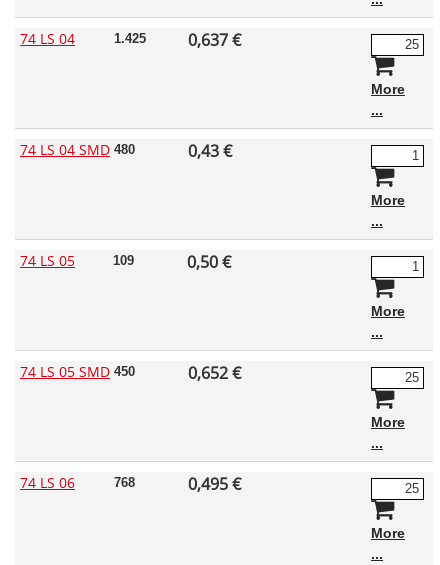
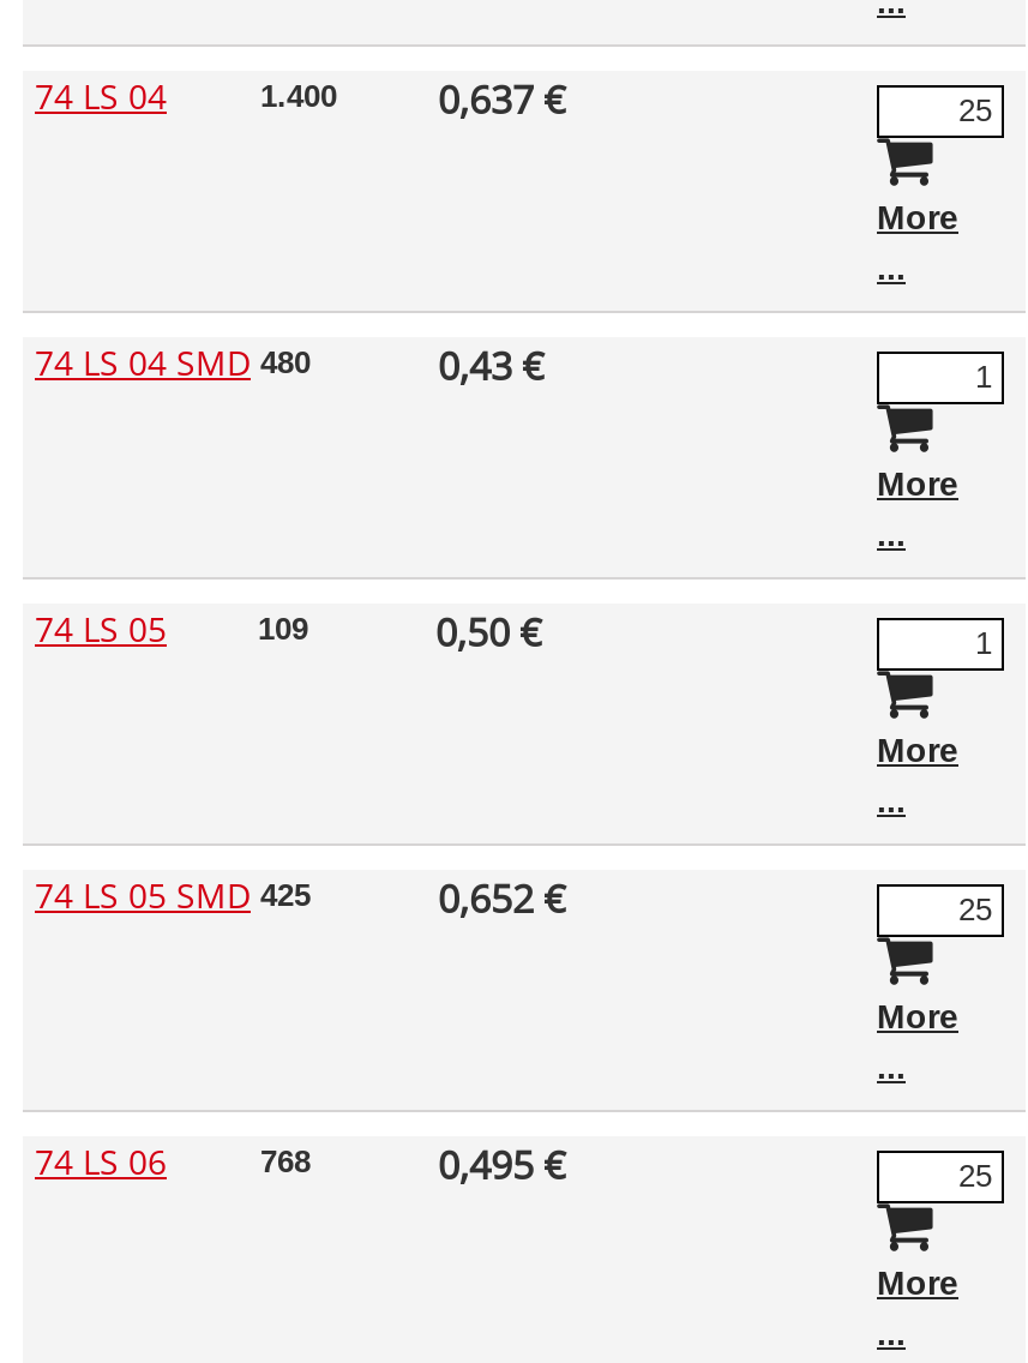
- 1.425
+ 1.400

- 74 LS 05 SMD 450
+ 74 LS 05 SMD 425
